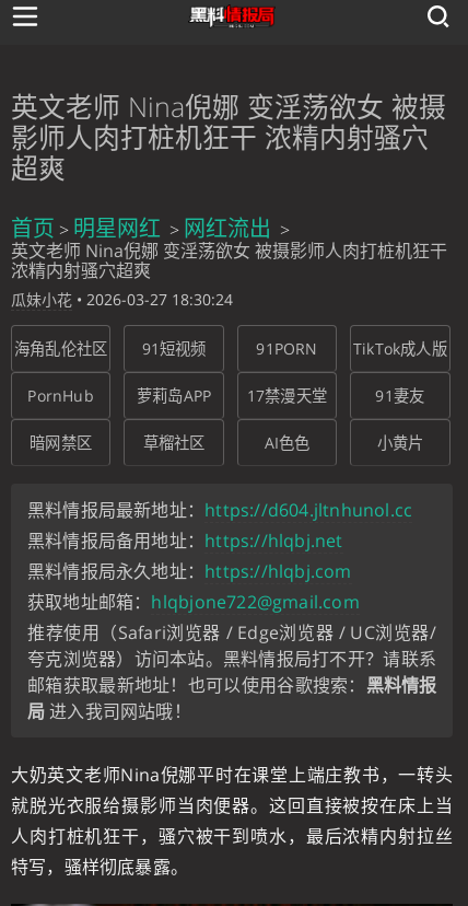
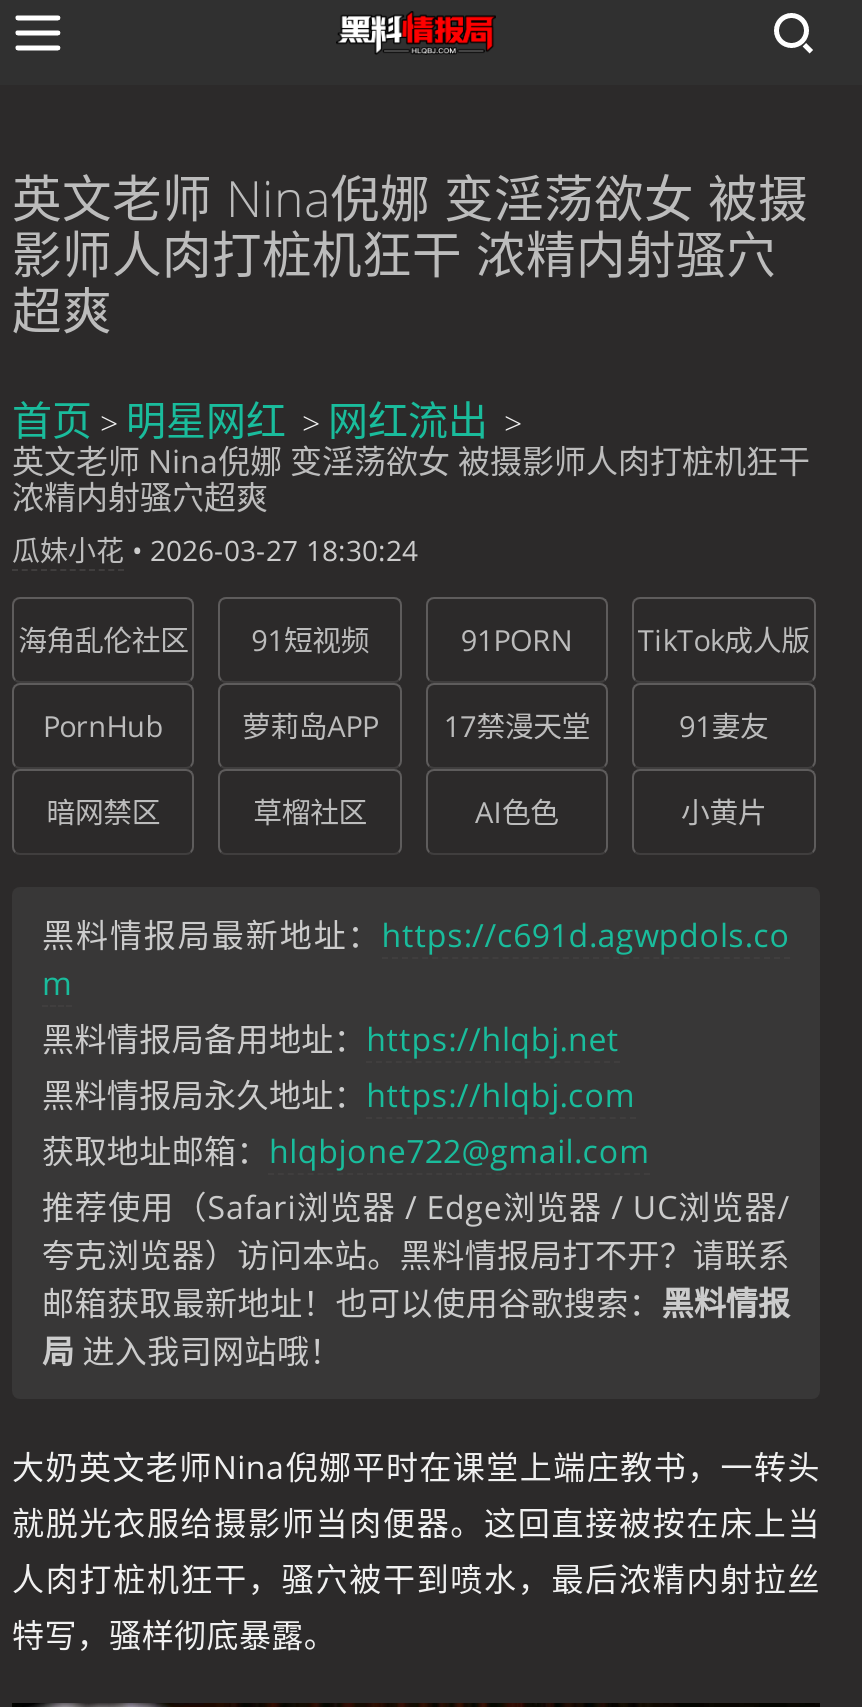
- 黑料情报局最新地址：https://d604.jltnhunol.cc
+ 黑料情报局最新地址：https://c691d.agwpdols.co
+ m
